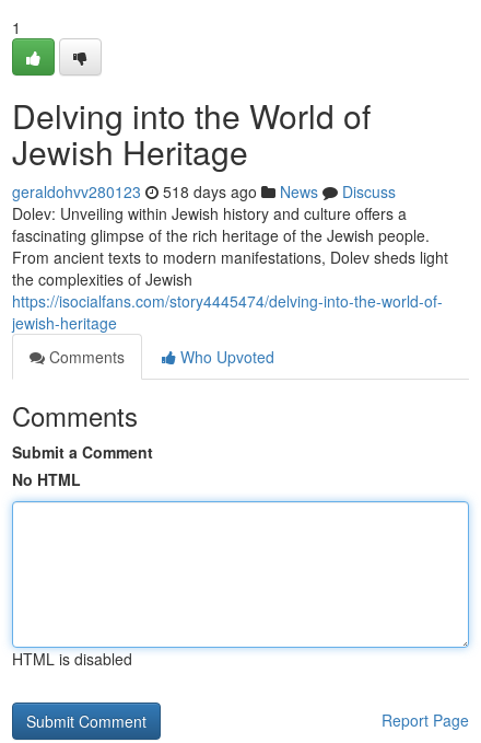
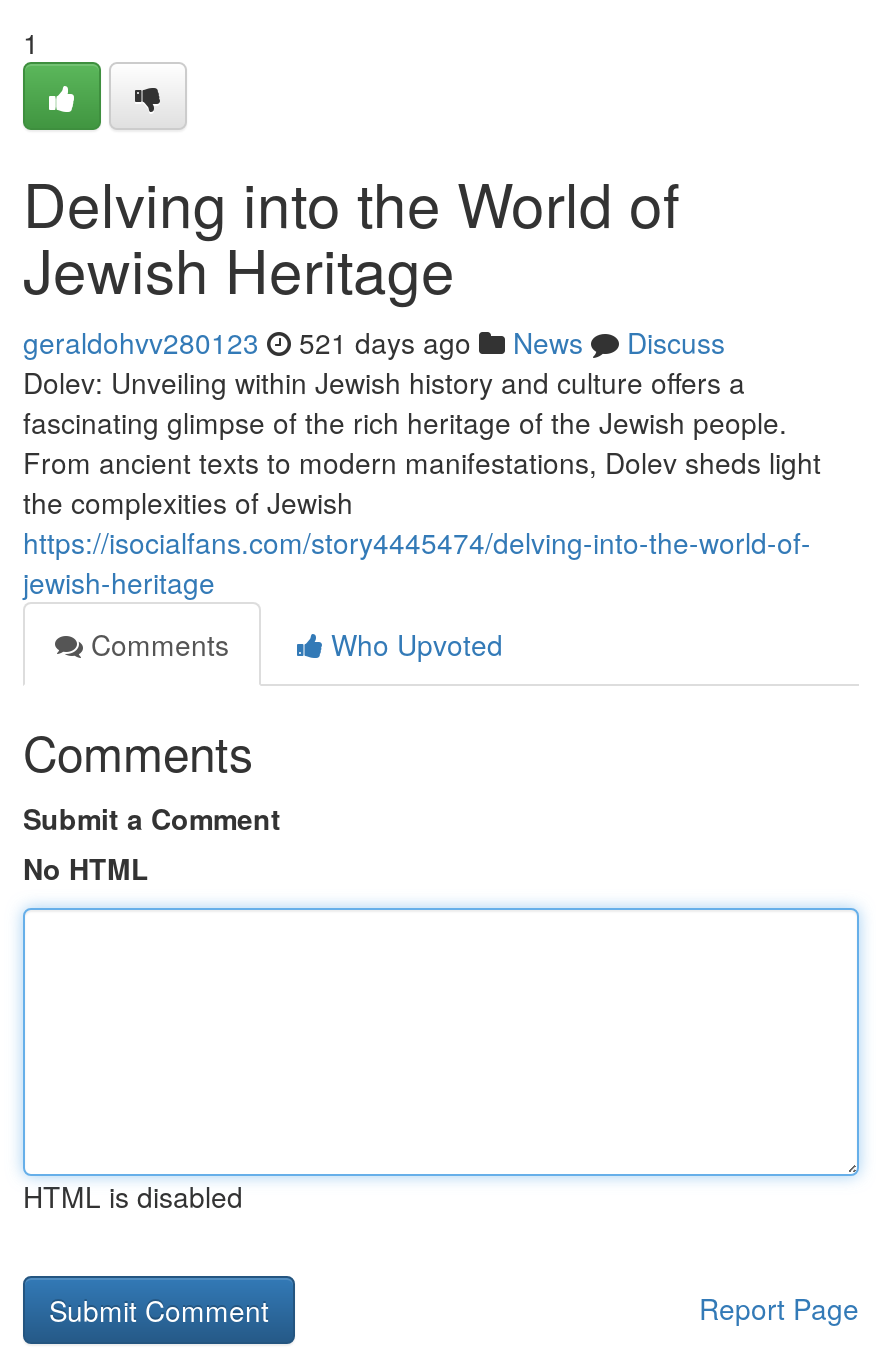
- geraldohvv280123 518 days ago News Discuss
+ geraldohvv280123 521 days ago News Discuss
